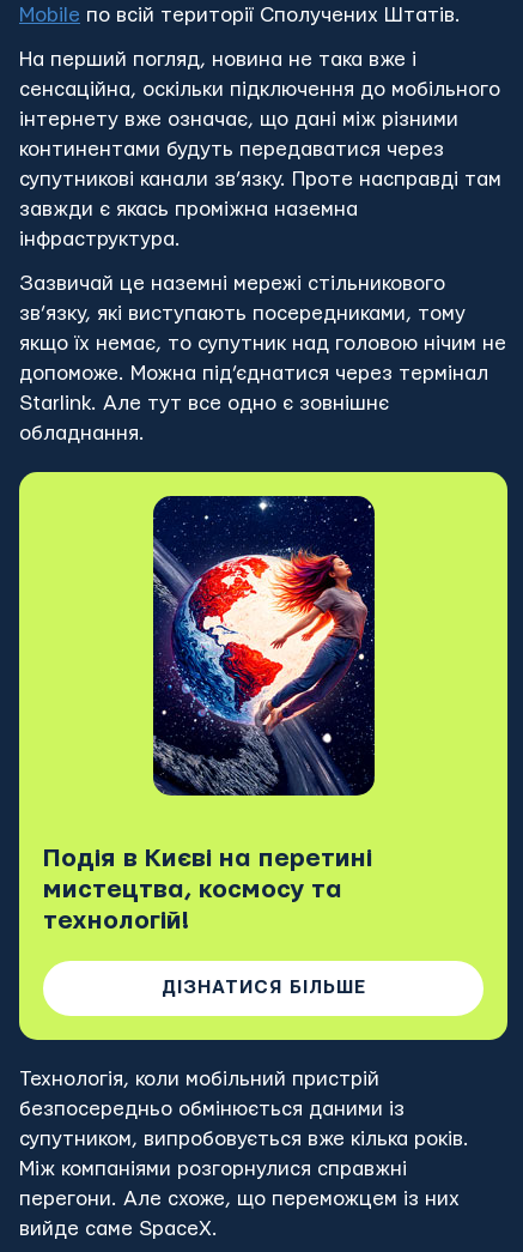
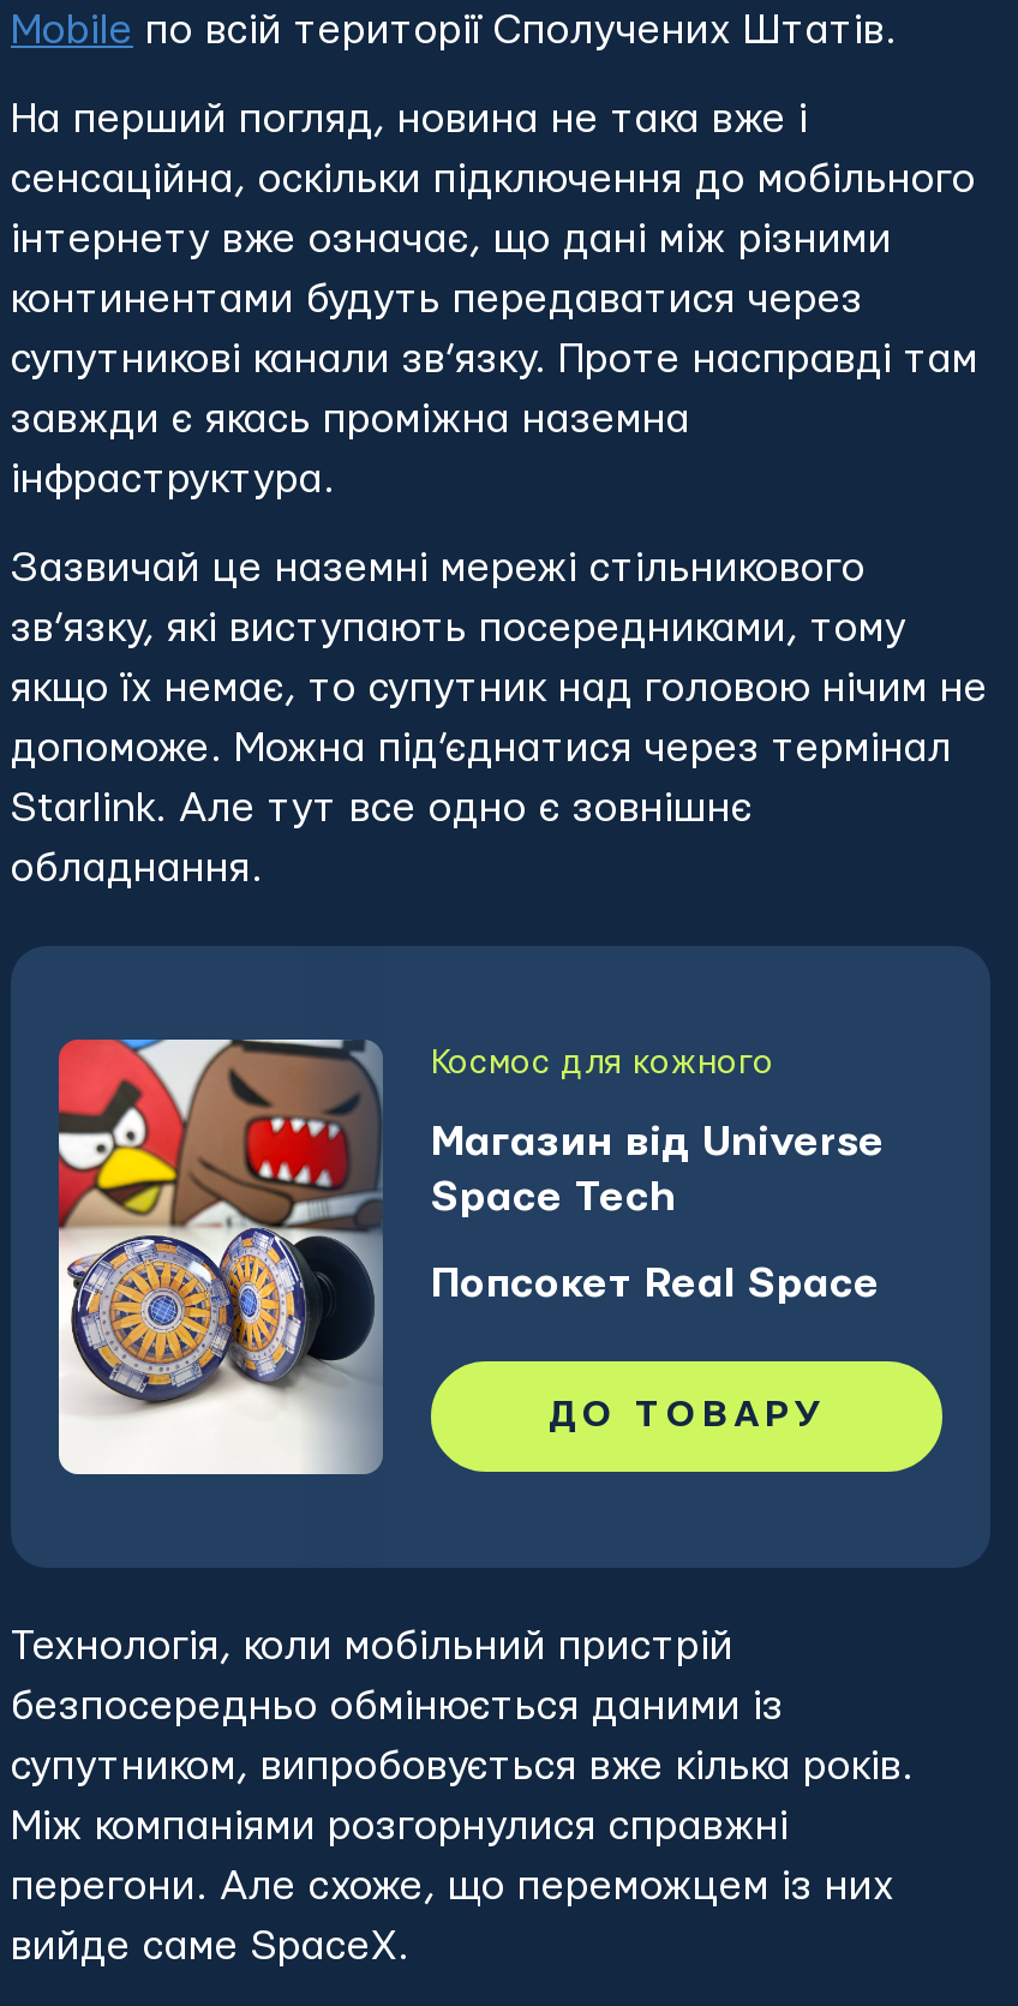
- [image]
- Подія в Києві на перетині
- мистецтва, космосу та
- технологій!
- ДІЗНАТИСЯ БІЛЬШЕ
+ [image]
+ Космос для кожного
+ Магазин від Universe
+ Space Tech
+ Попсокет Real Space
+ ДО ТОВАРУ
